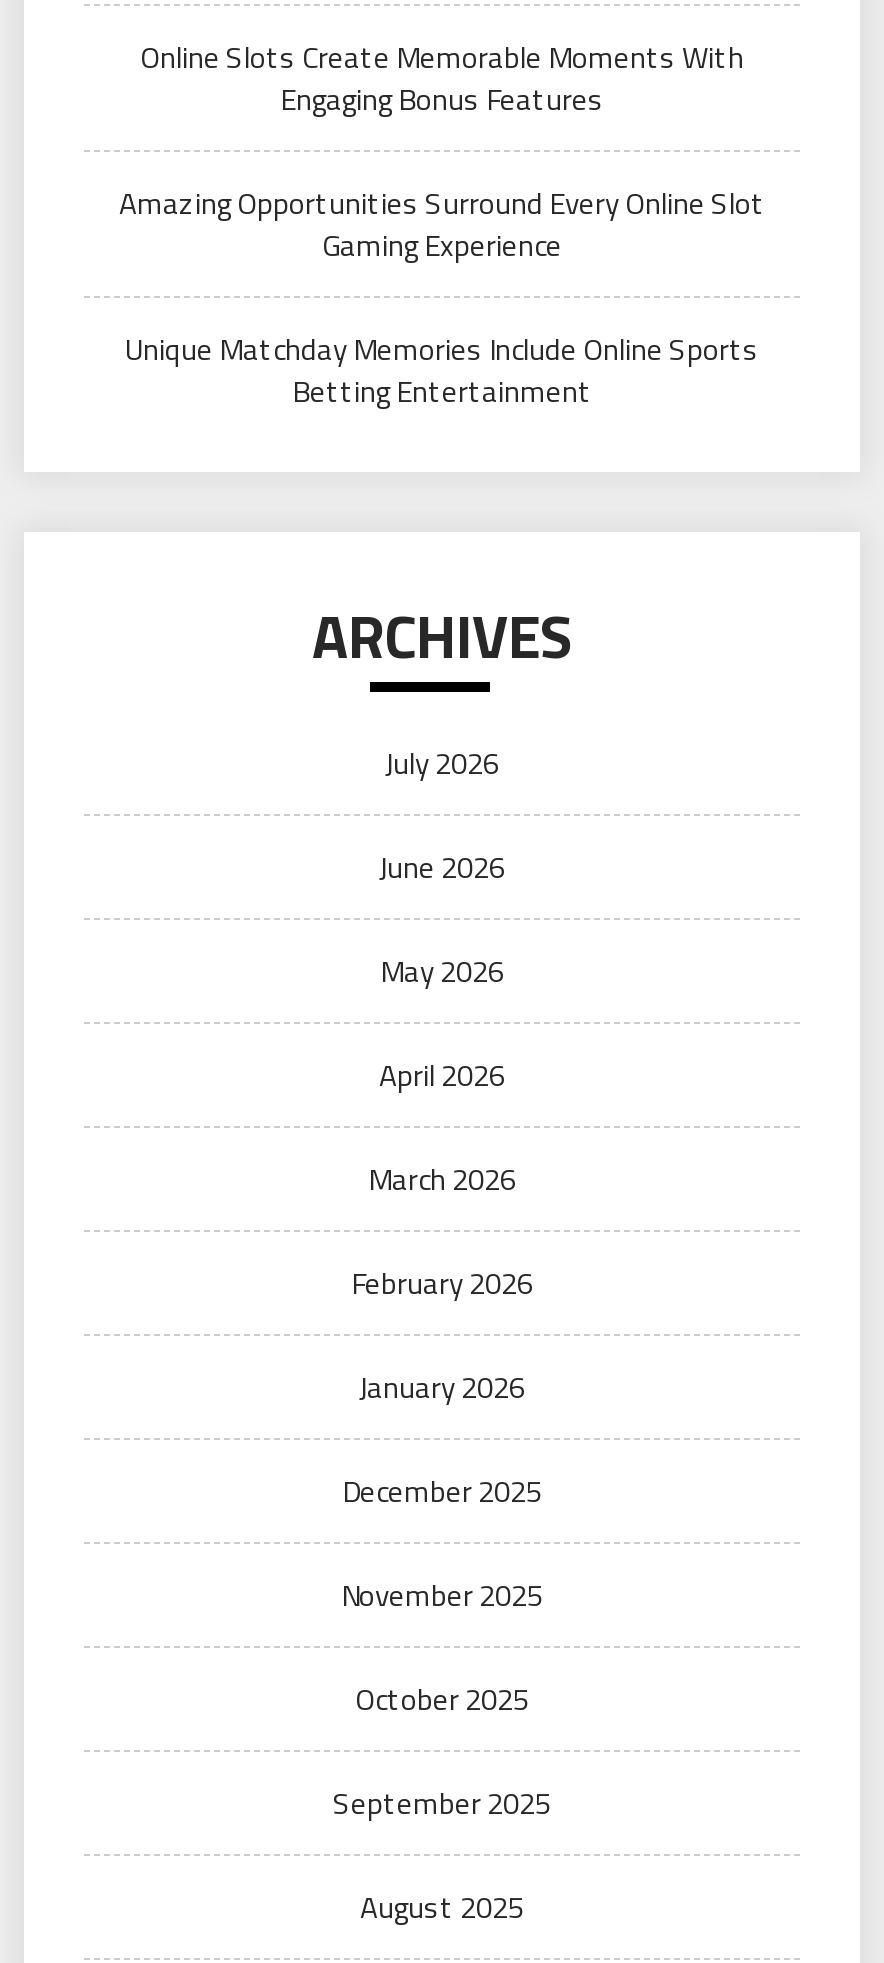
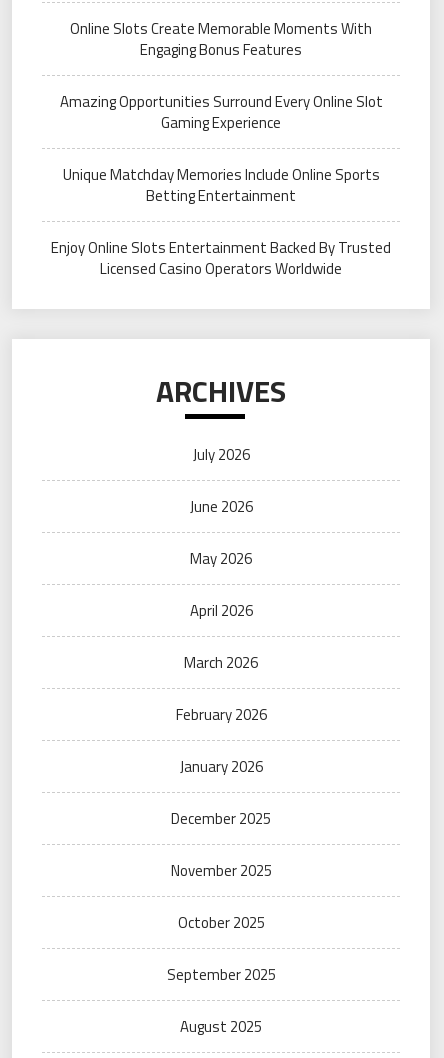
+ Enjoy Online Slots Entertainment Backed By Trusted
+ Licensed Casino Operators Worldwide
